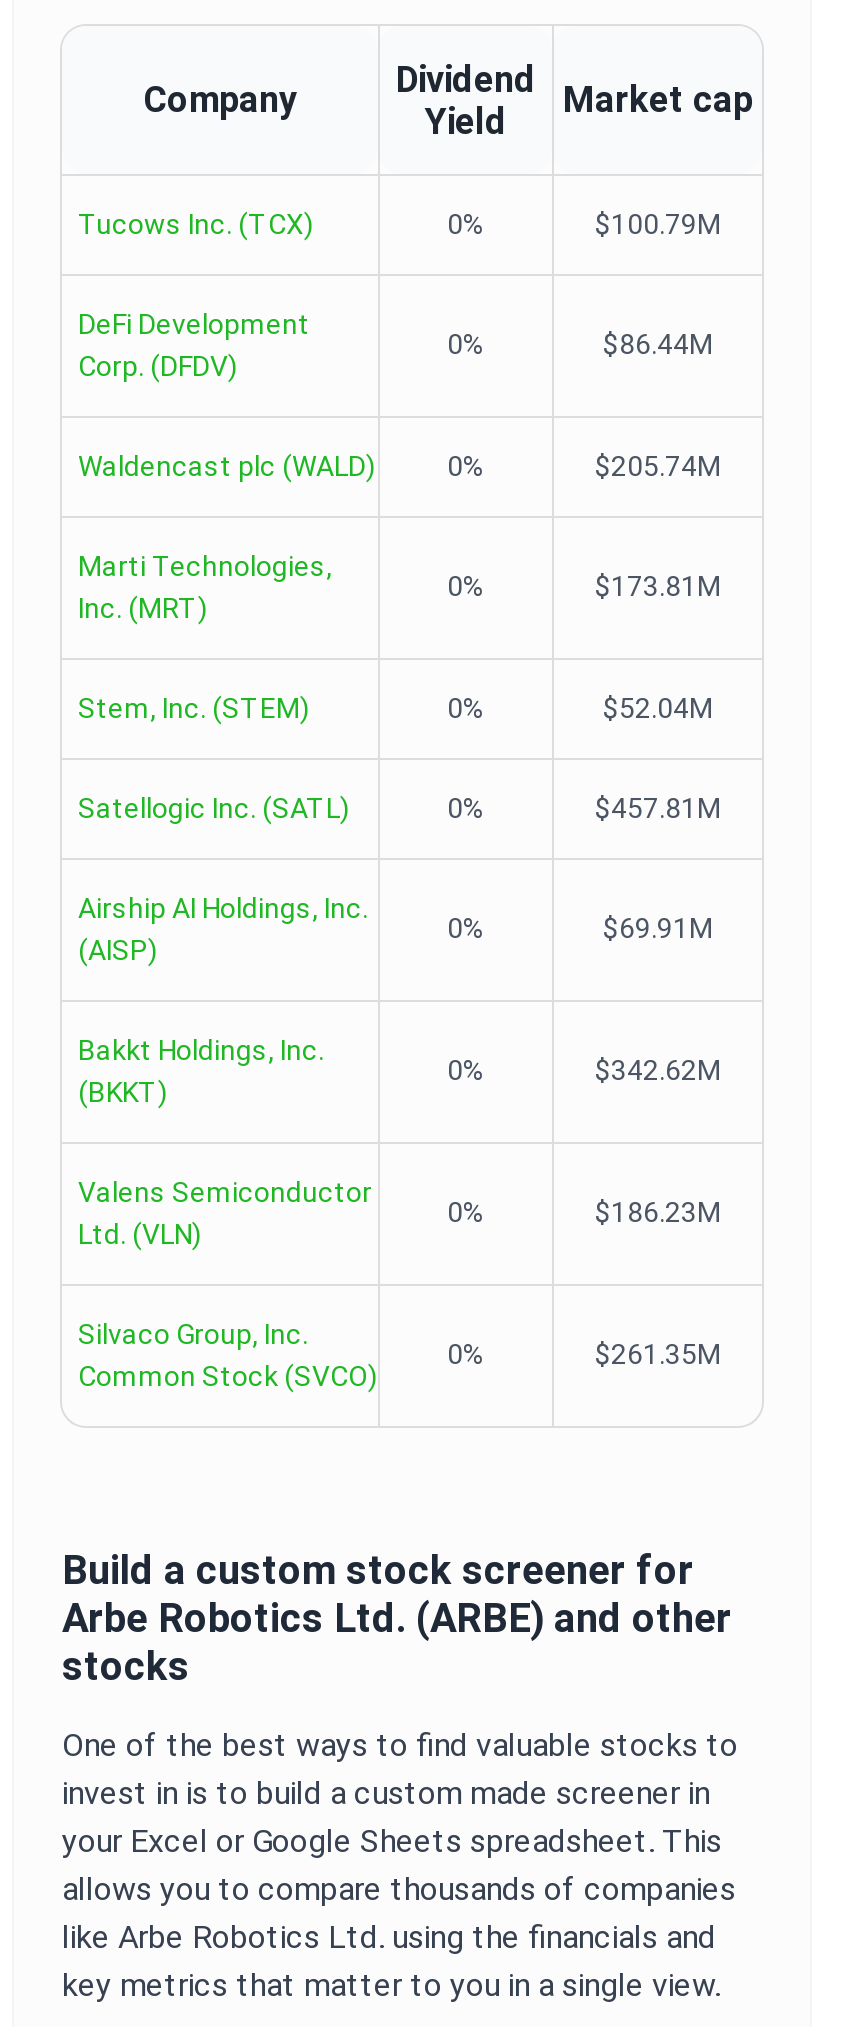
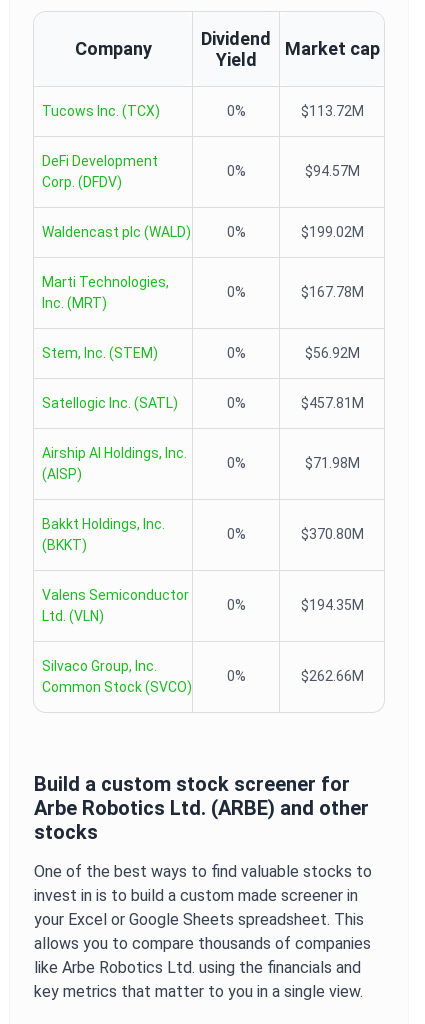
- $100.79M
+ $113.72M

- $86.44M
+ $94.57M

- $205.74M
+ $199.02M

- $173.81M
+ $167.78M

- $52.04M
+ $56.92M

- $69.91M
+ $71.98M

- $342.62M
+ $370.80M

- $186.23M
+ $194.35M

- $261.35M
+ $262.66M
